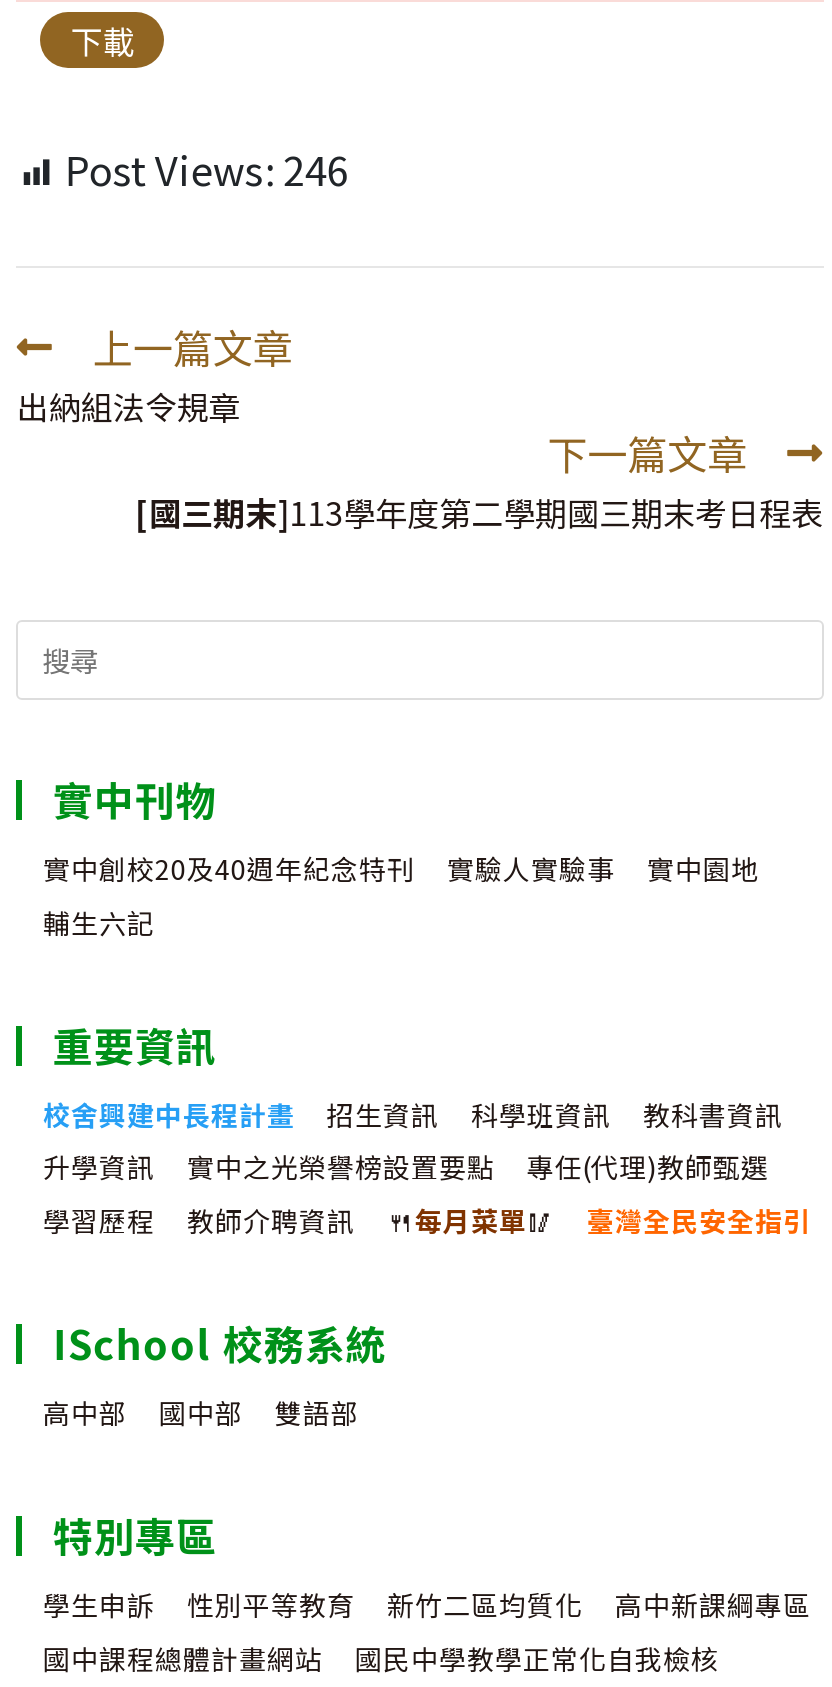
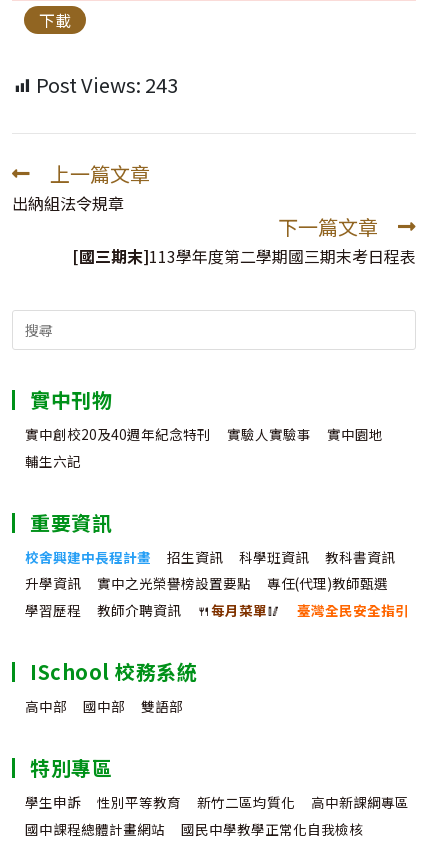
- Post Views: 246
+ Post Views: 243
